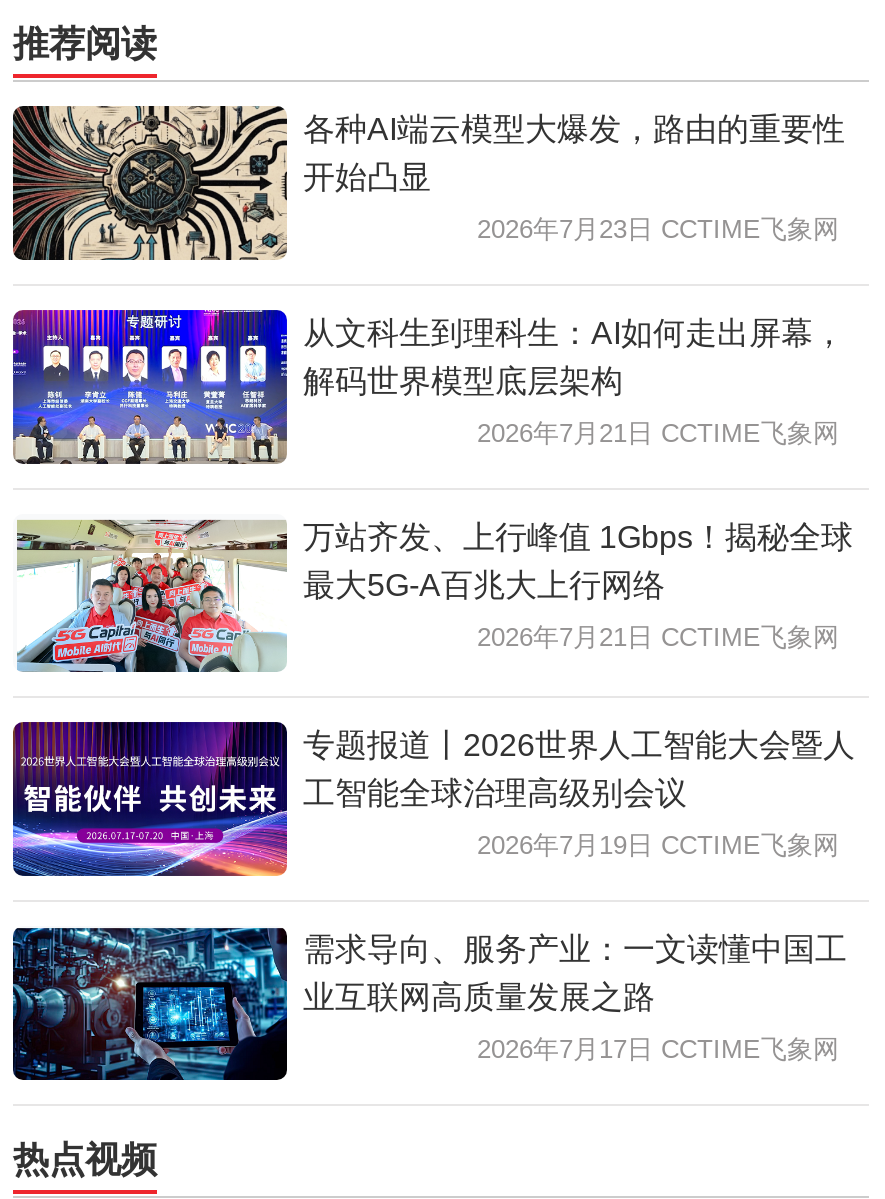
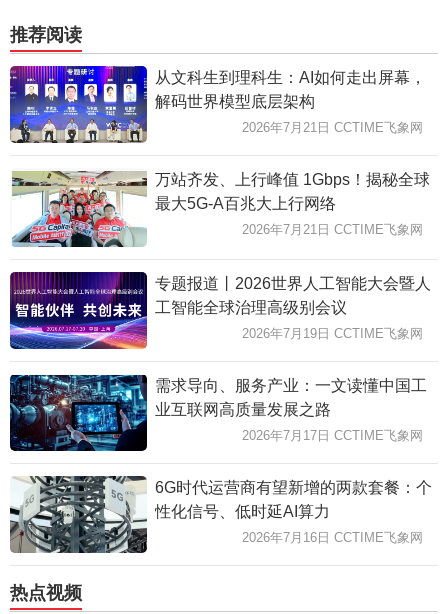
- [image]
- 各种AI端云模型大爆发，路由的重要性
- 开始凸显
- 2026年7月23日 CCTIME飞象网

moved up: [image] | 从文科生到理科生：AI如何走出屏幕， | 解码世界模型底层架构 | ... | 业互联网高质量发展之路 | 2026年7月17日 CCTIME飞象网

+ [image]
+ 6G时代运营商有望新增的两款套餐：个
+ 性化信号、低时延AI算力
+ 2026年7月16日 CCTIME飞象网
